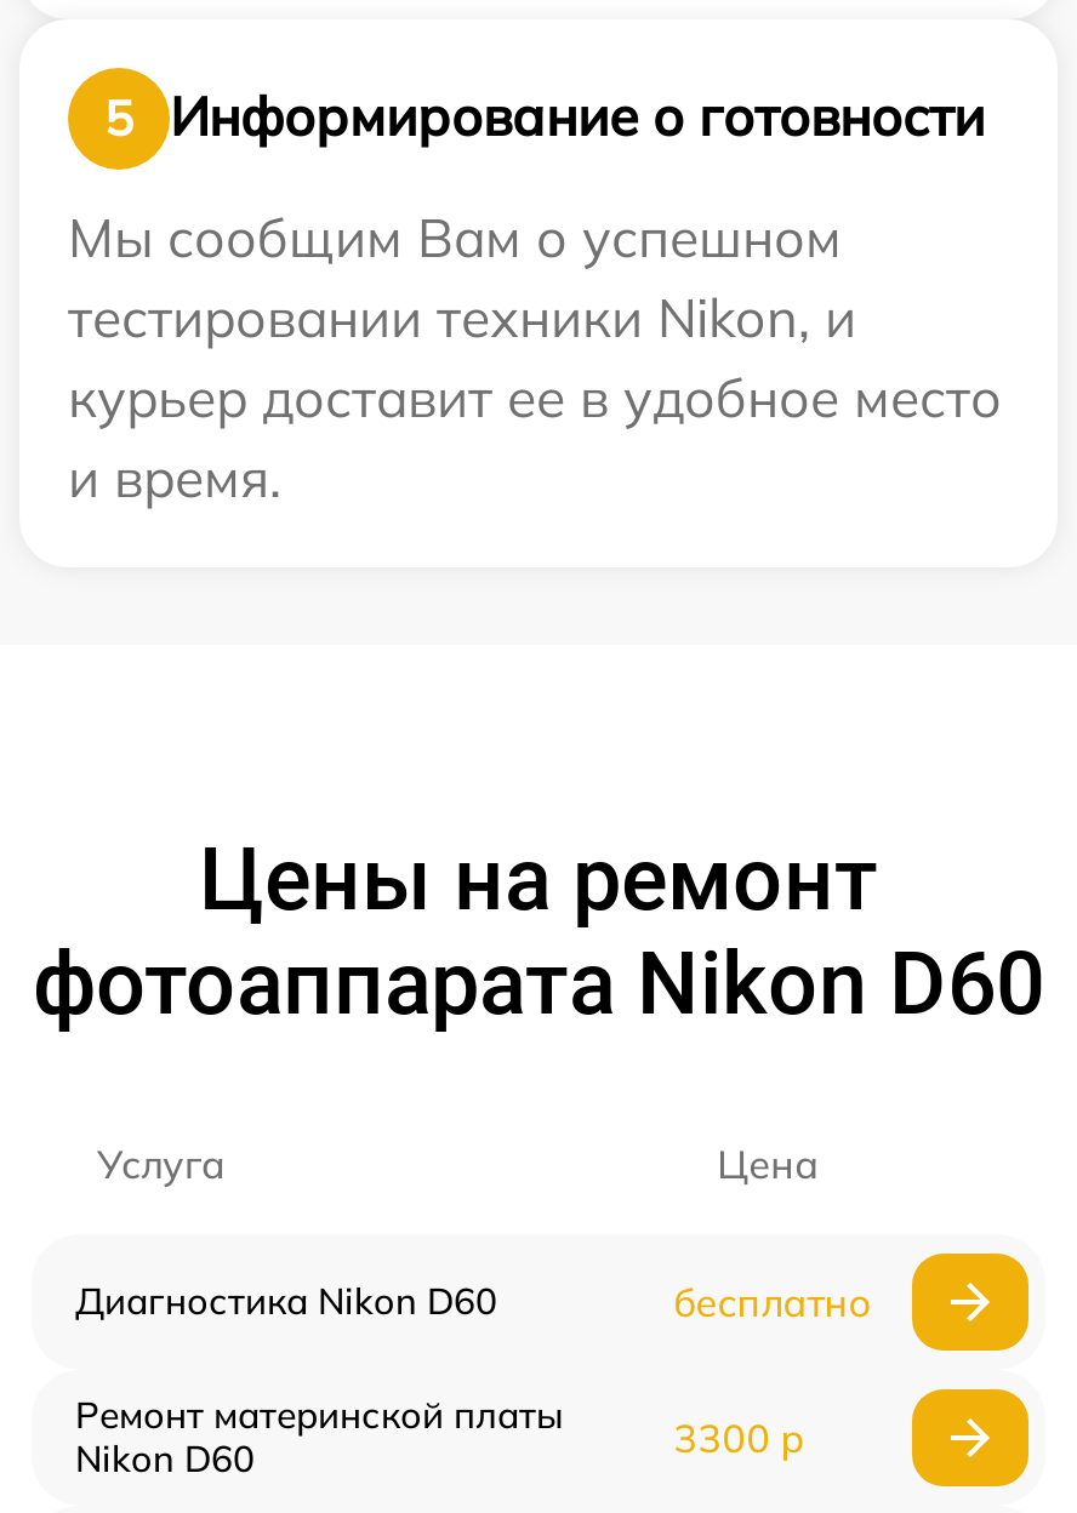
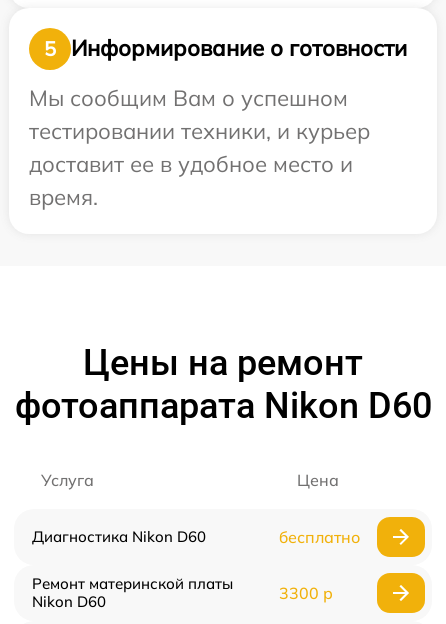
- тестировании техники Nikon, и
- курьер доставит ее в удобное место
- и время.
+ тестировании техники, и курьер
+ доставит ее в удобное место и
+ время.
